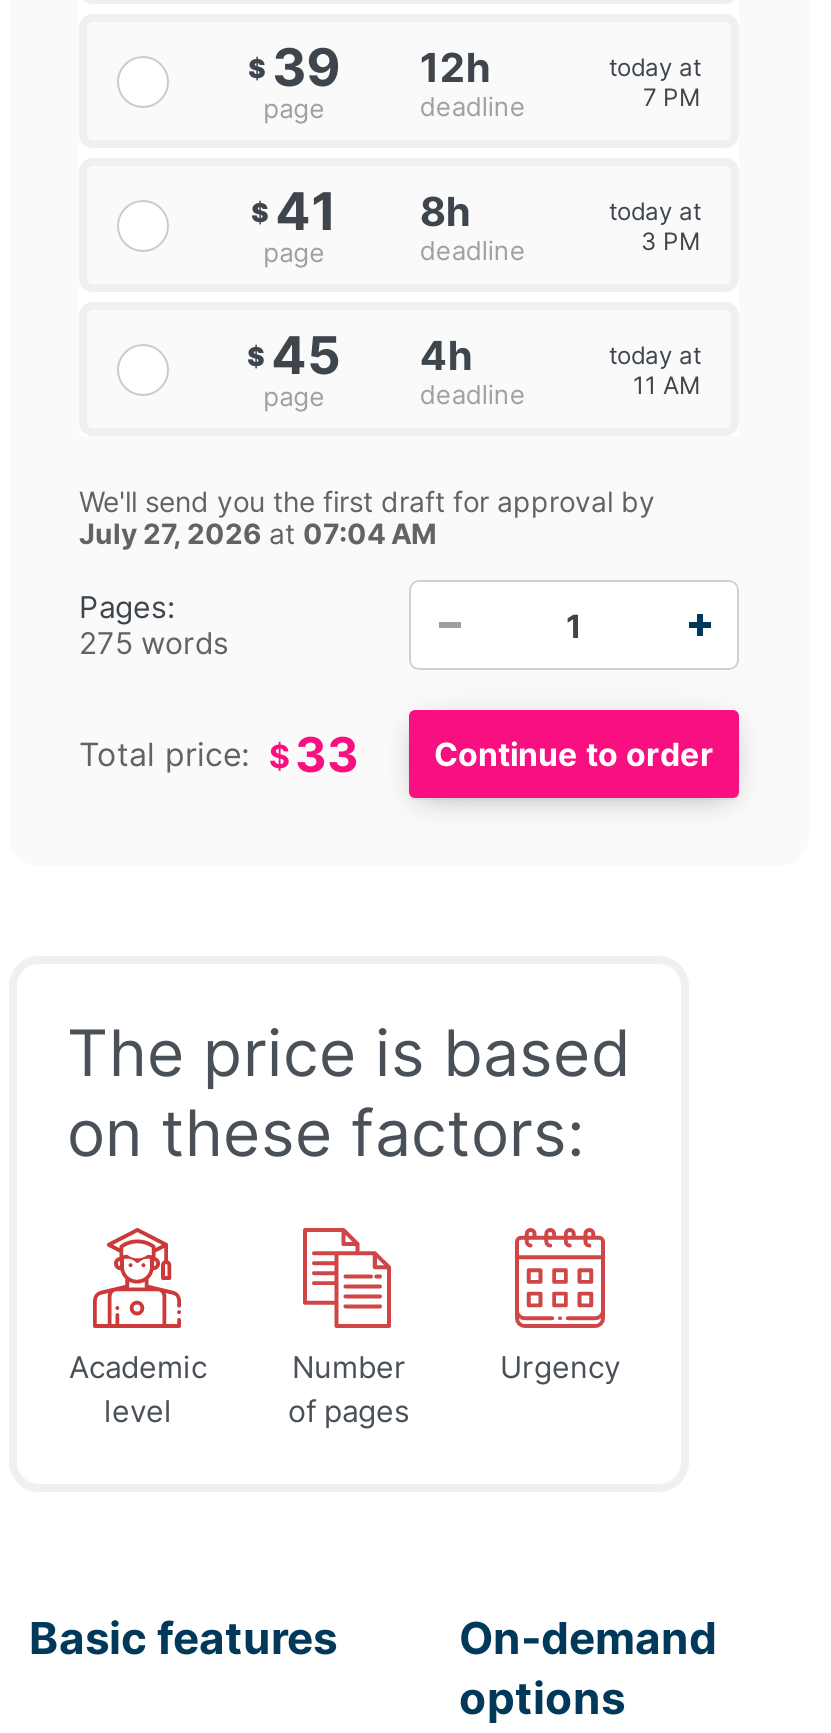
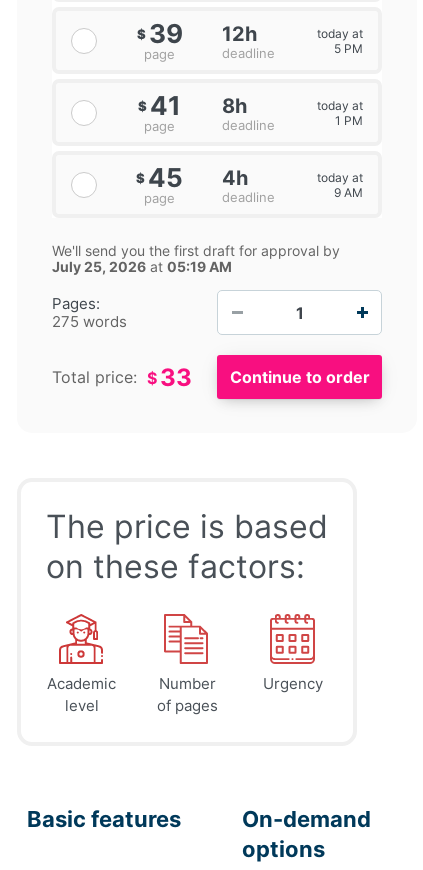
- 7 PM
+ 5 PM

- 3 PM
+ 1 PM

- 11 AM
+ 9 AM

- July 27, 2026 at 07:04 AM
+ July 25, 2026 at 05:19 AM
